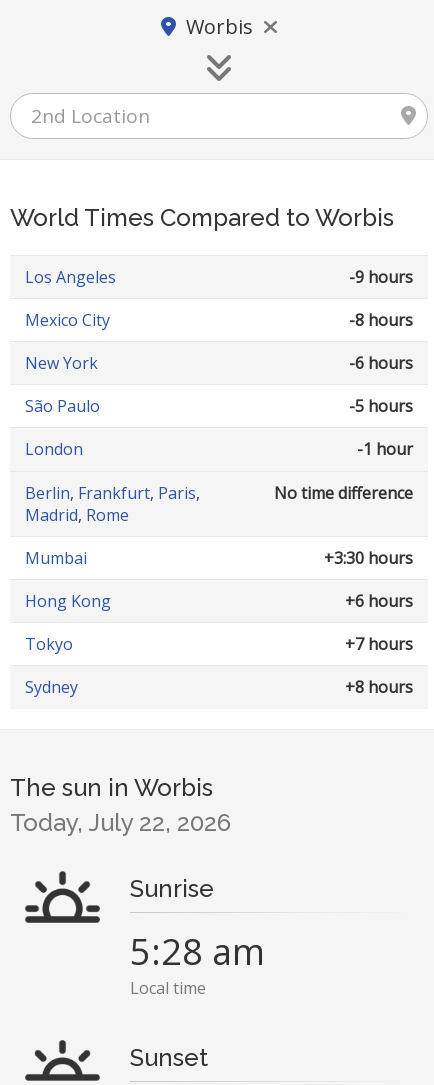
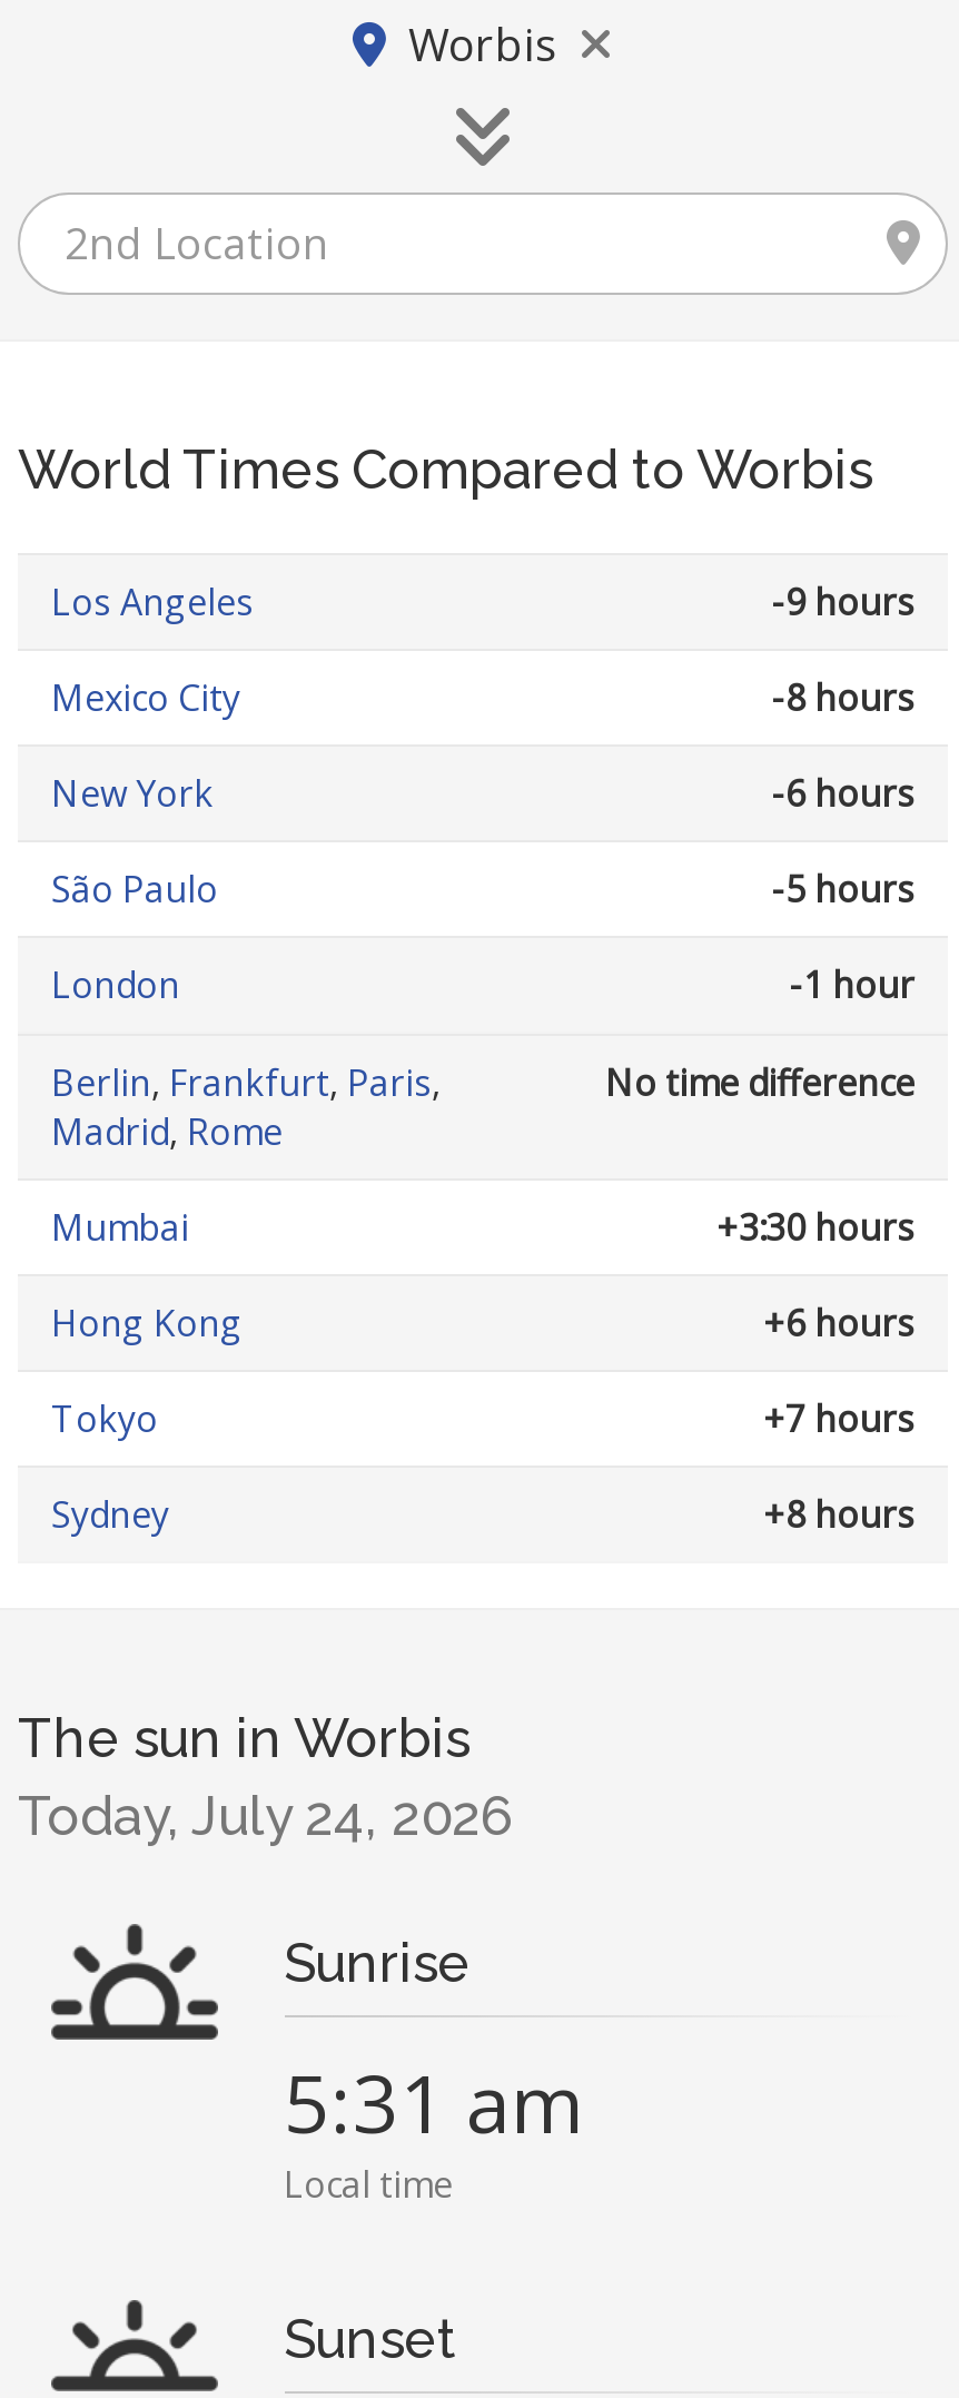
- Today, July 22, 2026
+ Today, July 24, 2026

- 5:28 am
+ 5:31 am
